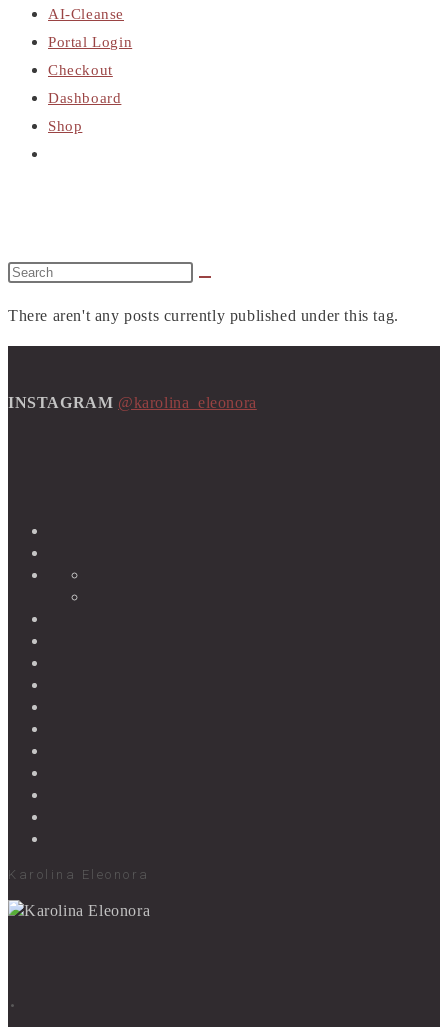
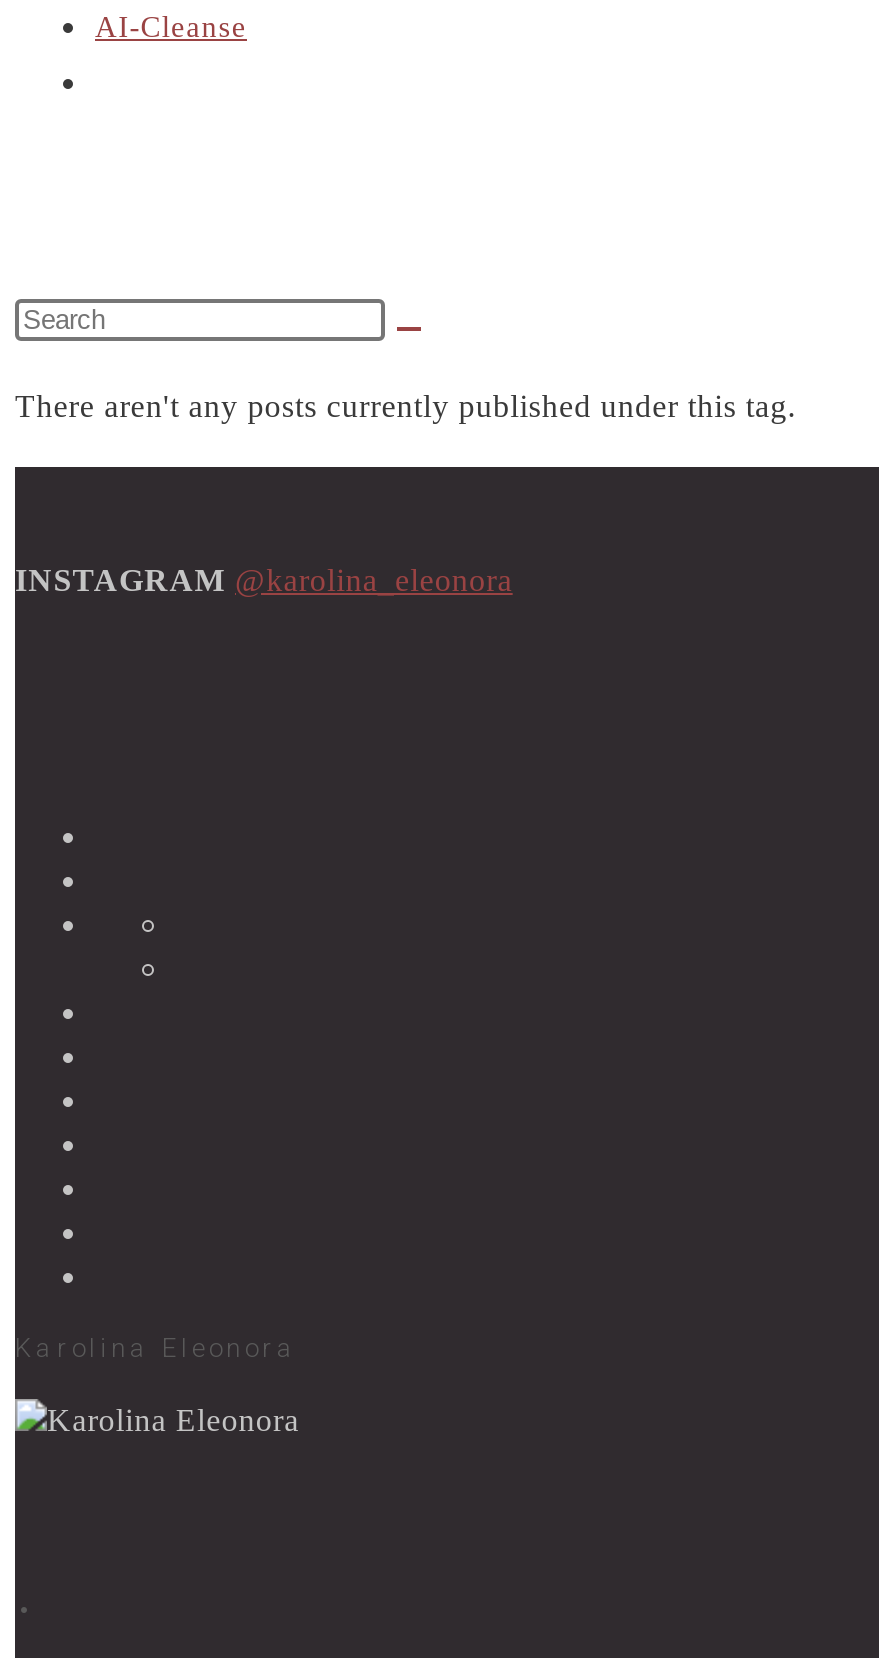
- Portal Login
- Checkout
- Dashboard
- Shop
